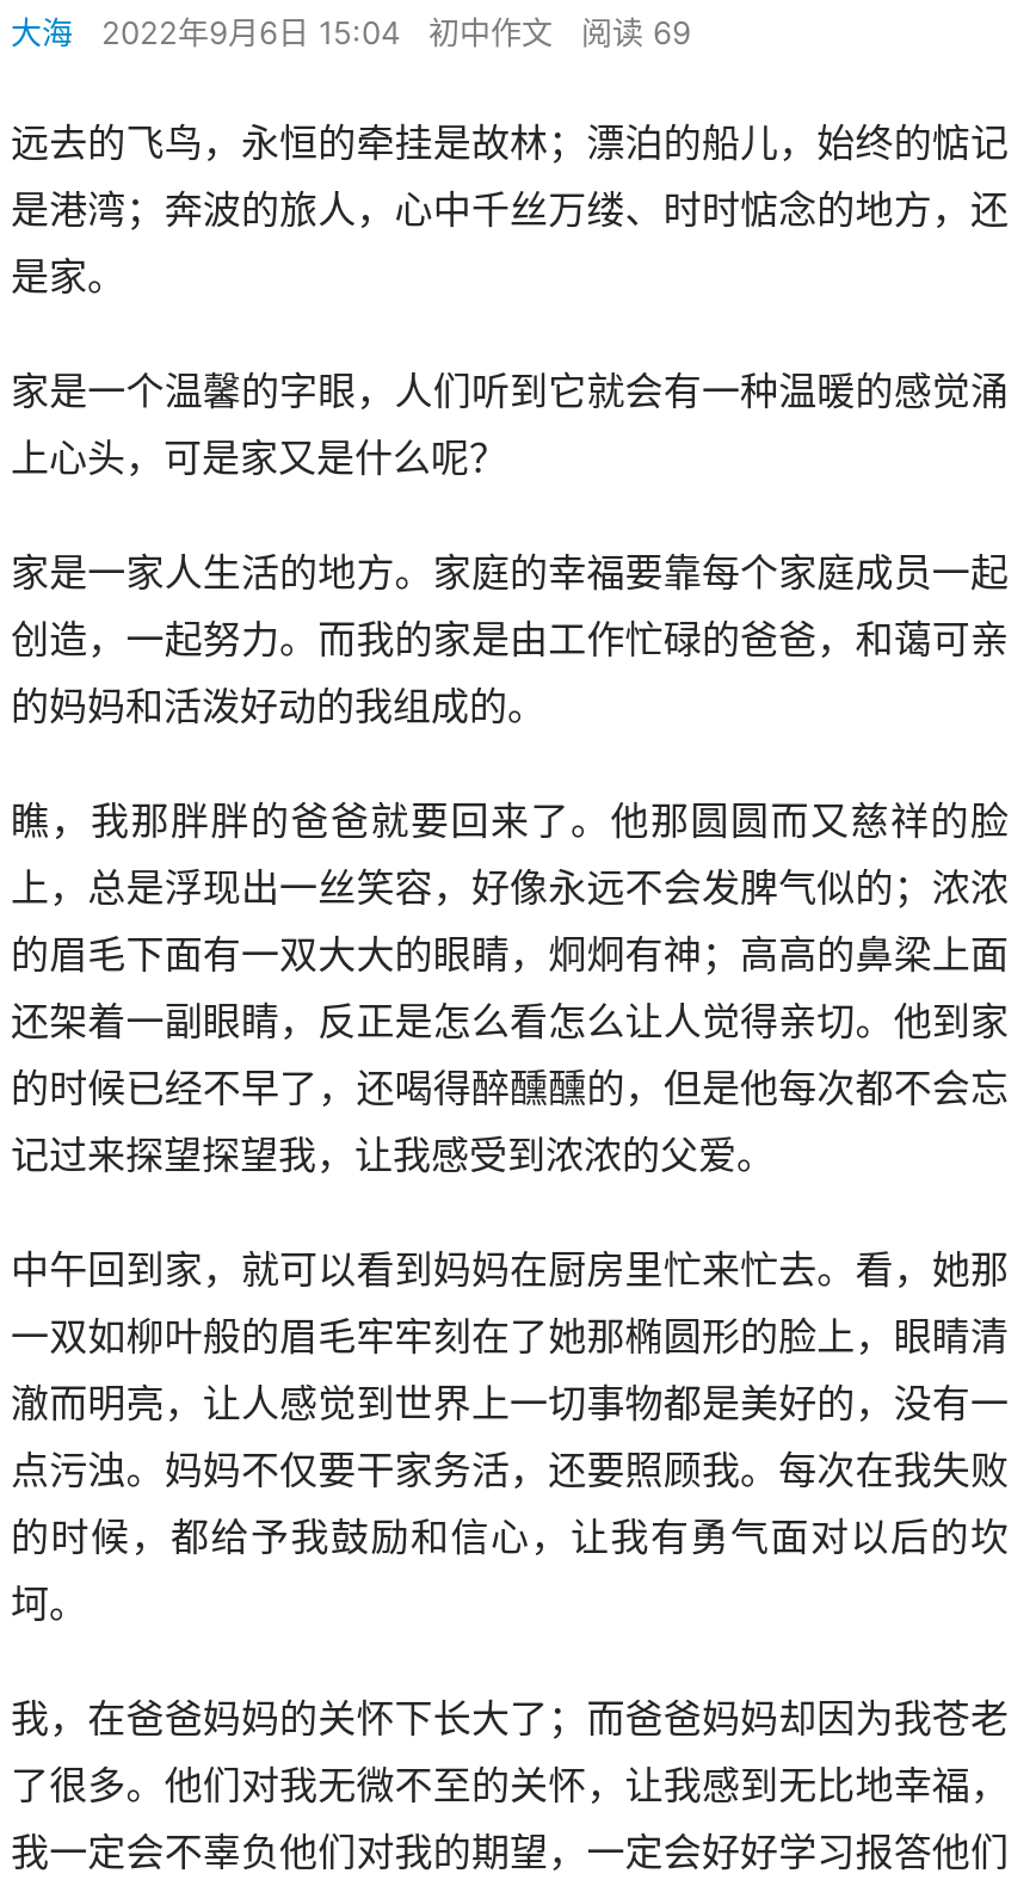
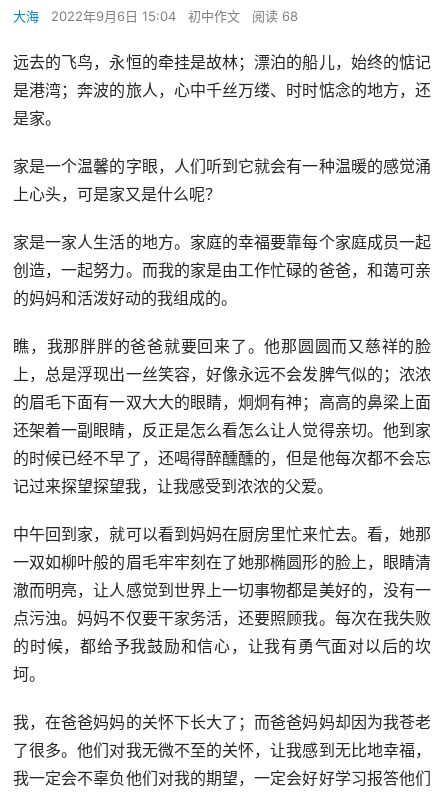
- 大海 2022年9月6日 15:04 初中作文 阅读 69
+ 大海 2022年9月6日 15:04 初中作文 阅读 68
